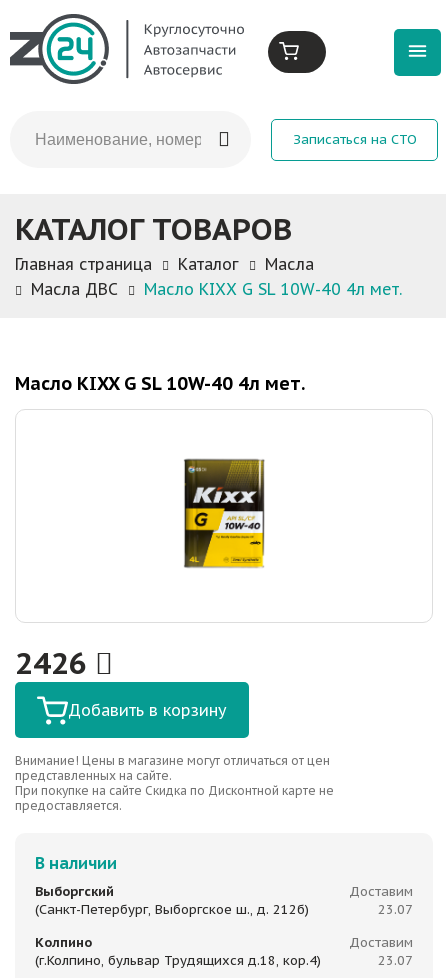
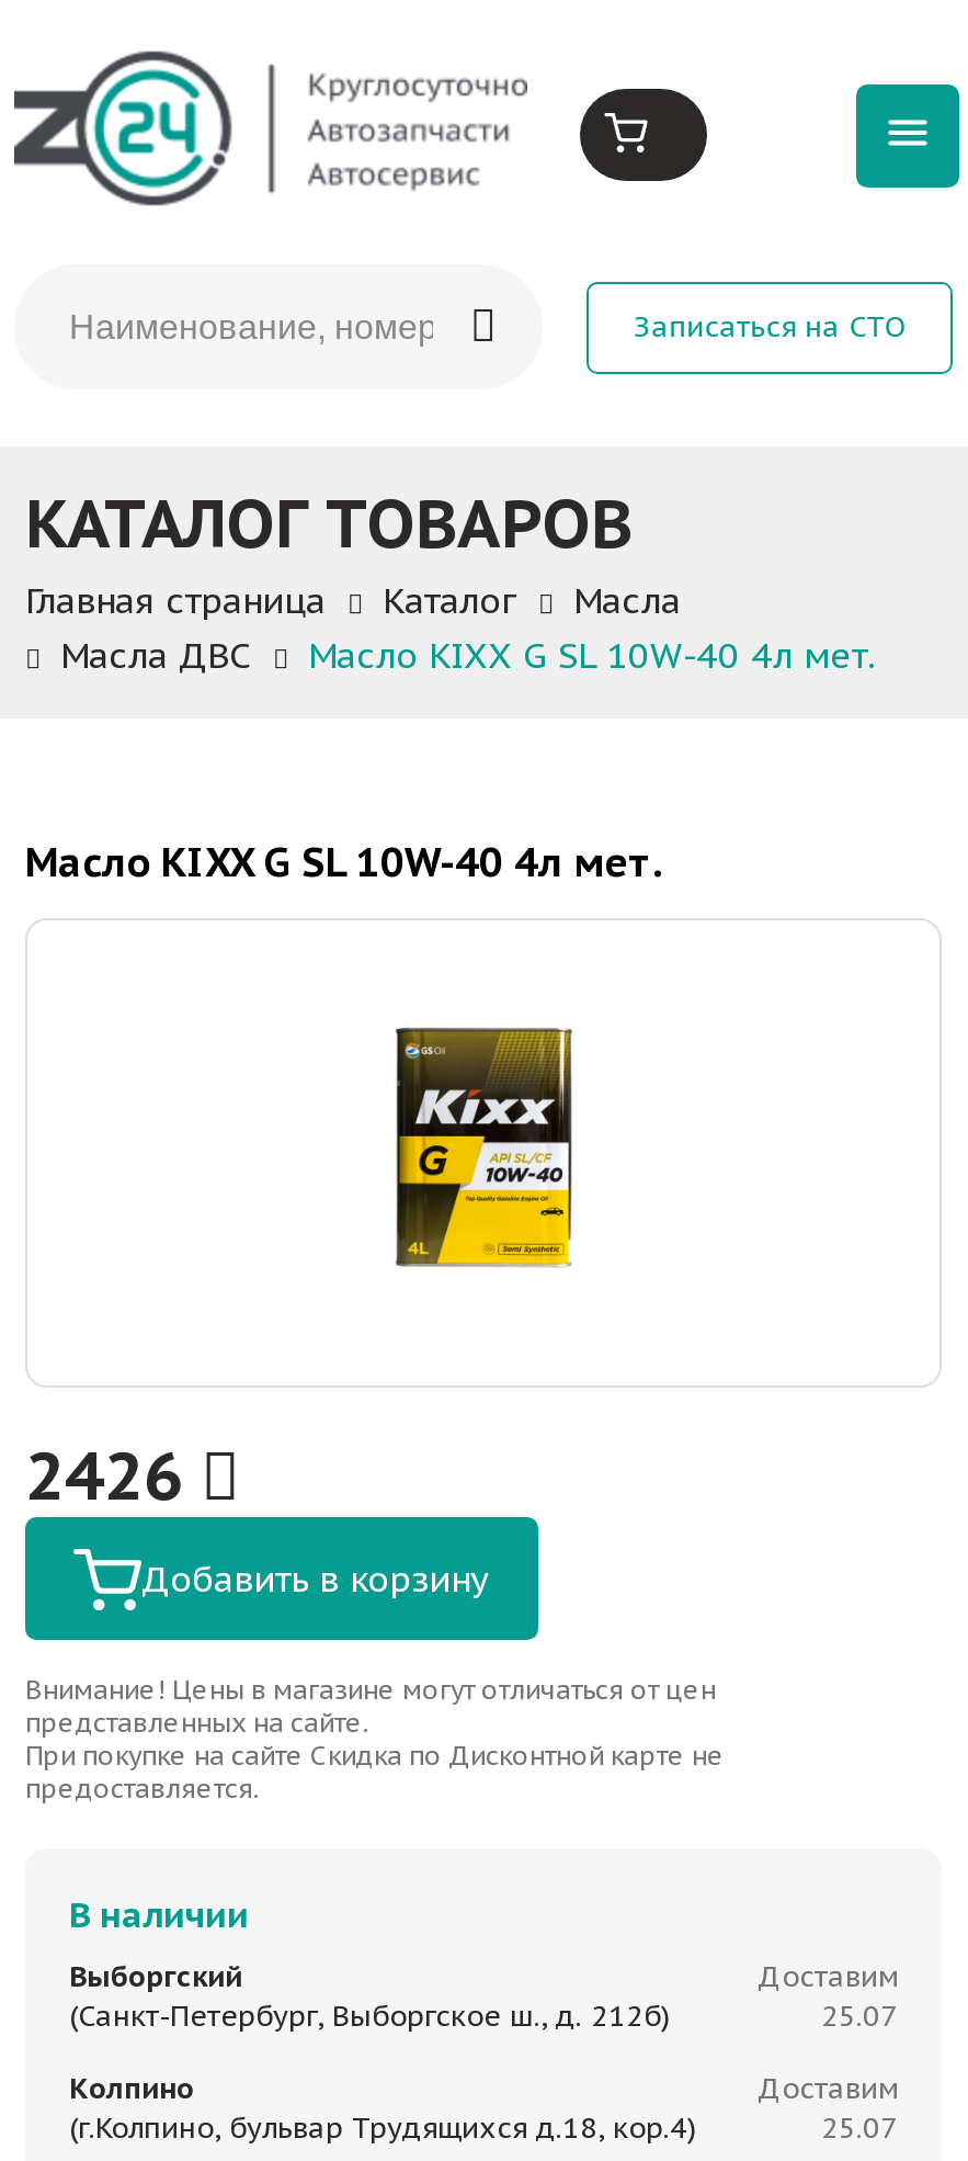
- 23.07
+ 25.07

- 23.07
+ 25.07
